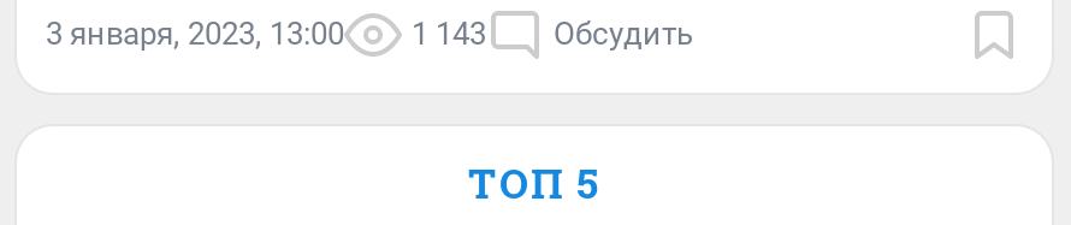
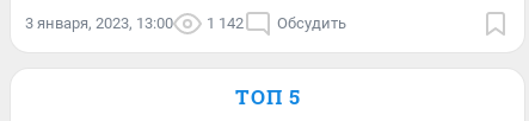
- 1 143
+ 1 142
